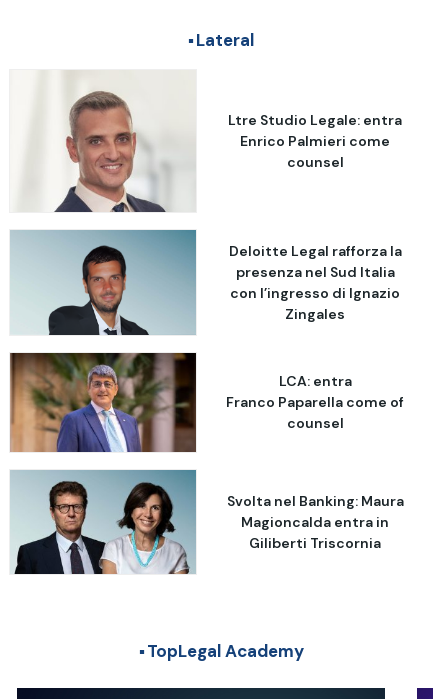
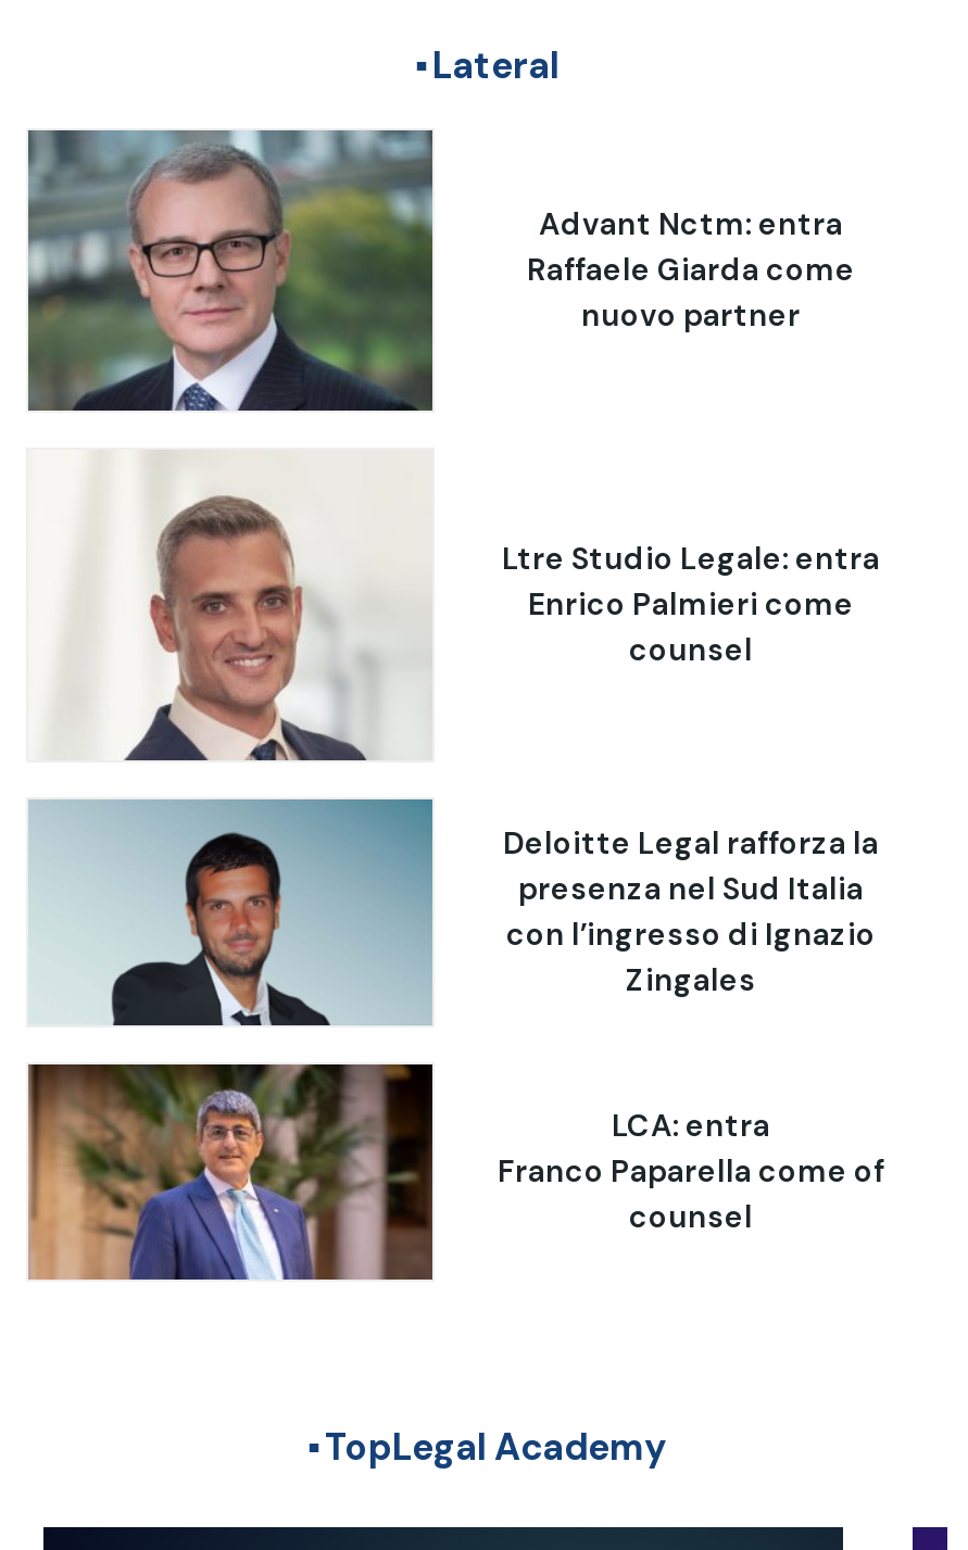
+ [image]

+ Advant Nctm: entra
+ Raffaele Giarda come
+ nuovo partner

moved down: [image] | Ltre Studio Legale: entra | Enrico Palmieri come | ... | Franco Paparella come of | counsel

- [image]
- Svolta nel Banking: Maura
- Magioncalda entra in
- Giliberti Triscornia
